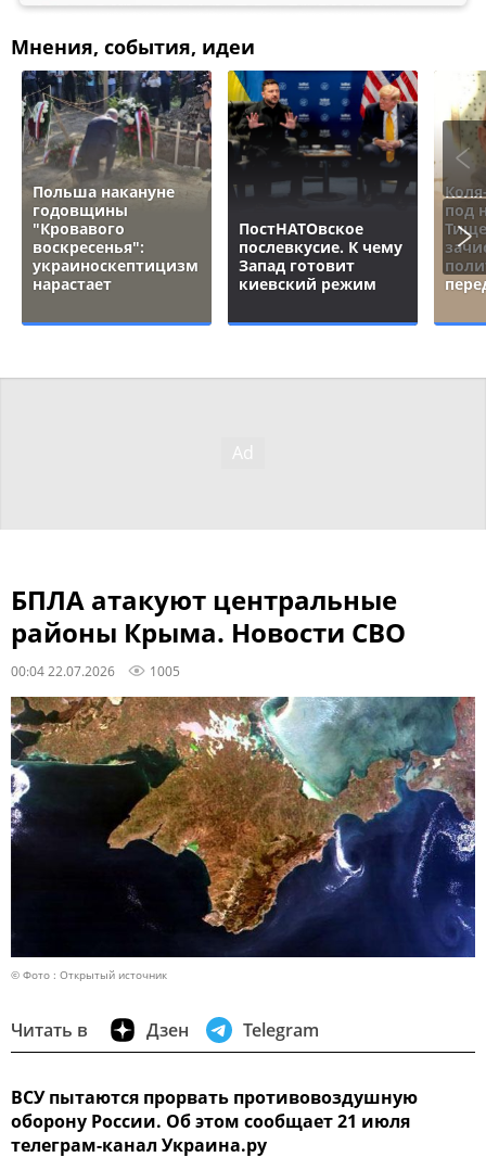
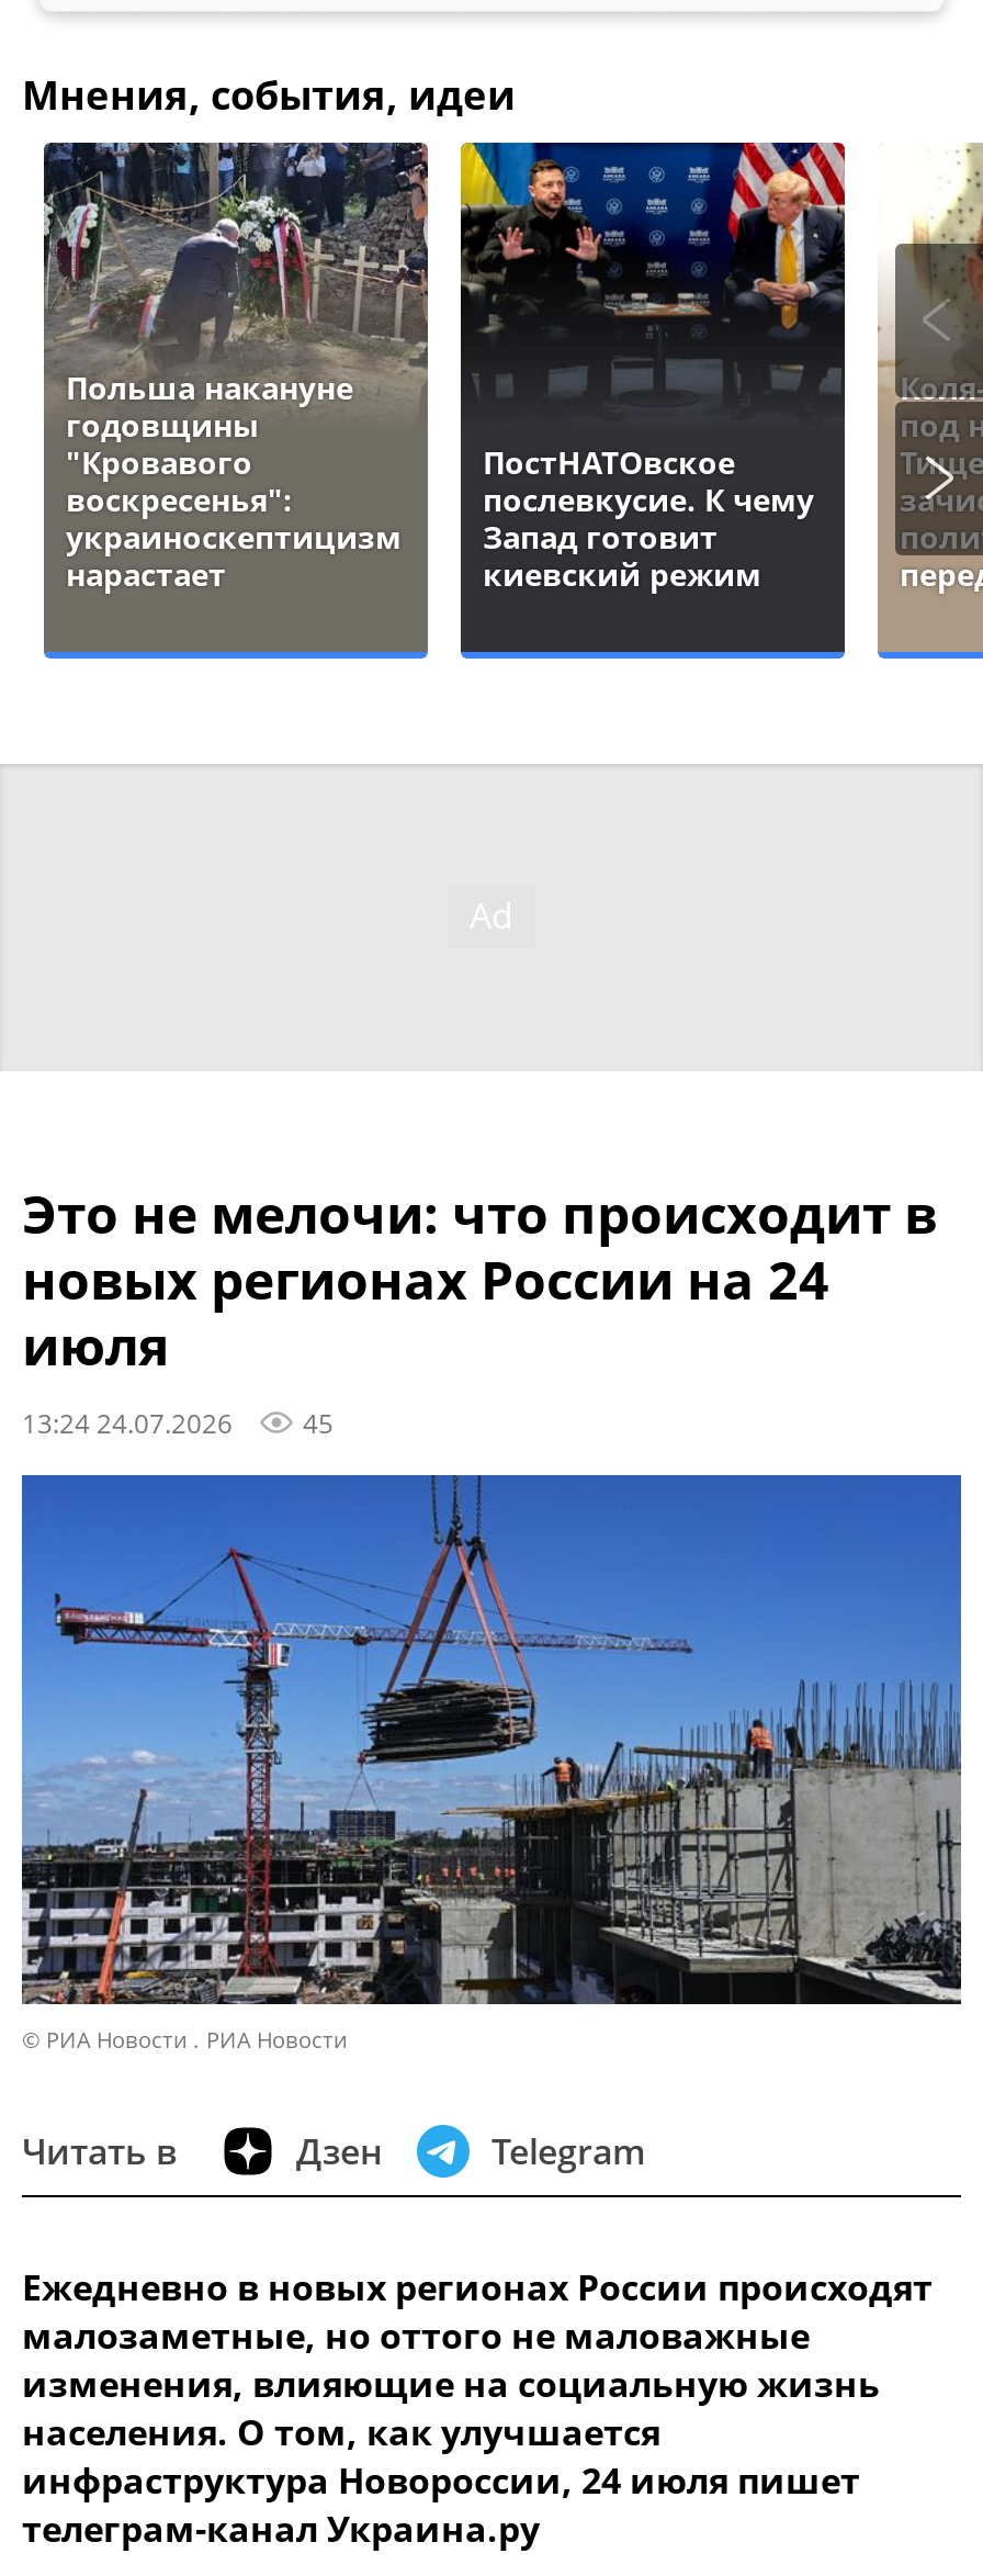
- БПЛА атакуют центральные
- районы Крыма. Новости СВО
- 00:04 22.07.2026
- 1005
+ Это не мелочи: что происходит в
+ новых регионах России на 24
+ июля
+ 13:24 24.07.2026
+ 45

- [image]
- © Фото : Открытый источник
+ [image]
+ © РИА Новости . РИА Новости

- ВСУ пытаются прорвать противовоздушную
- оборону России. Об этом сообщает 21 июля
+ Ежедневно в новых регионах России происходят
+ малозаметные, но оттого не маловажные
+ изменения, влияющие на социальную жизнь
+ населения. О том, как улучшается
+ инфраструктура Новороссии, 24 июля пишет
